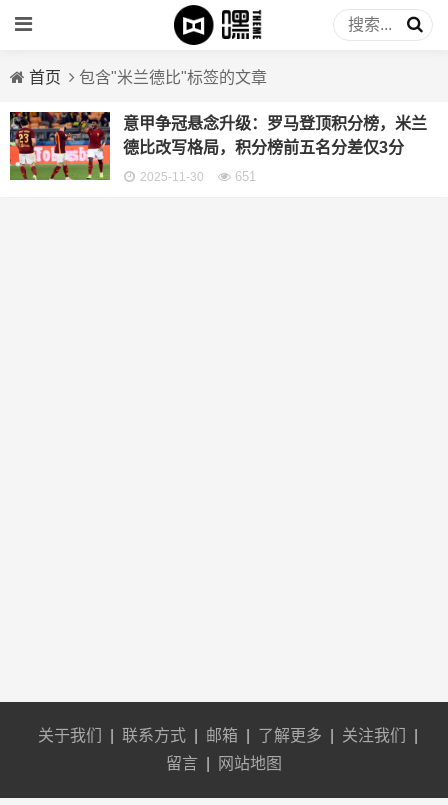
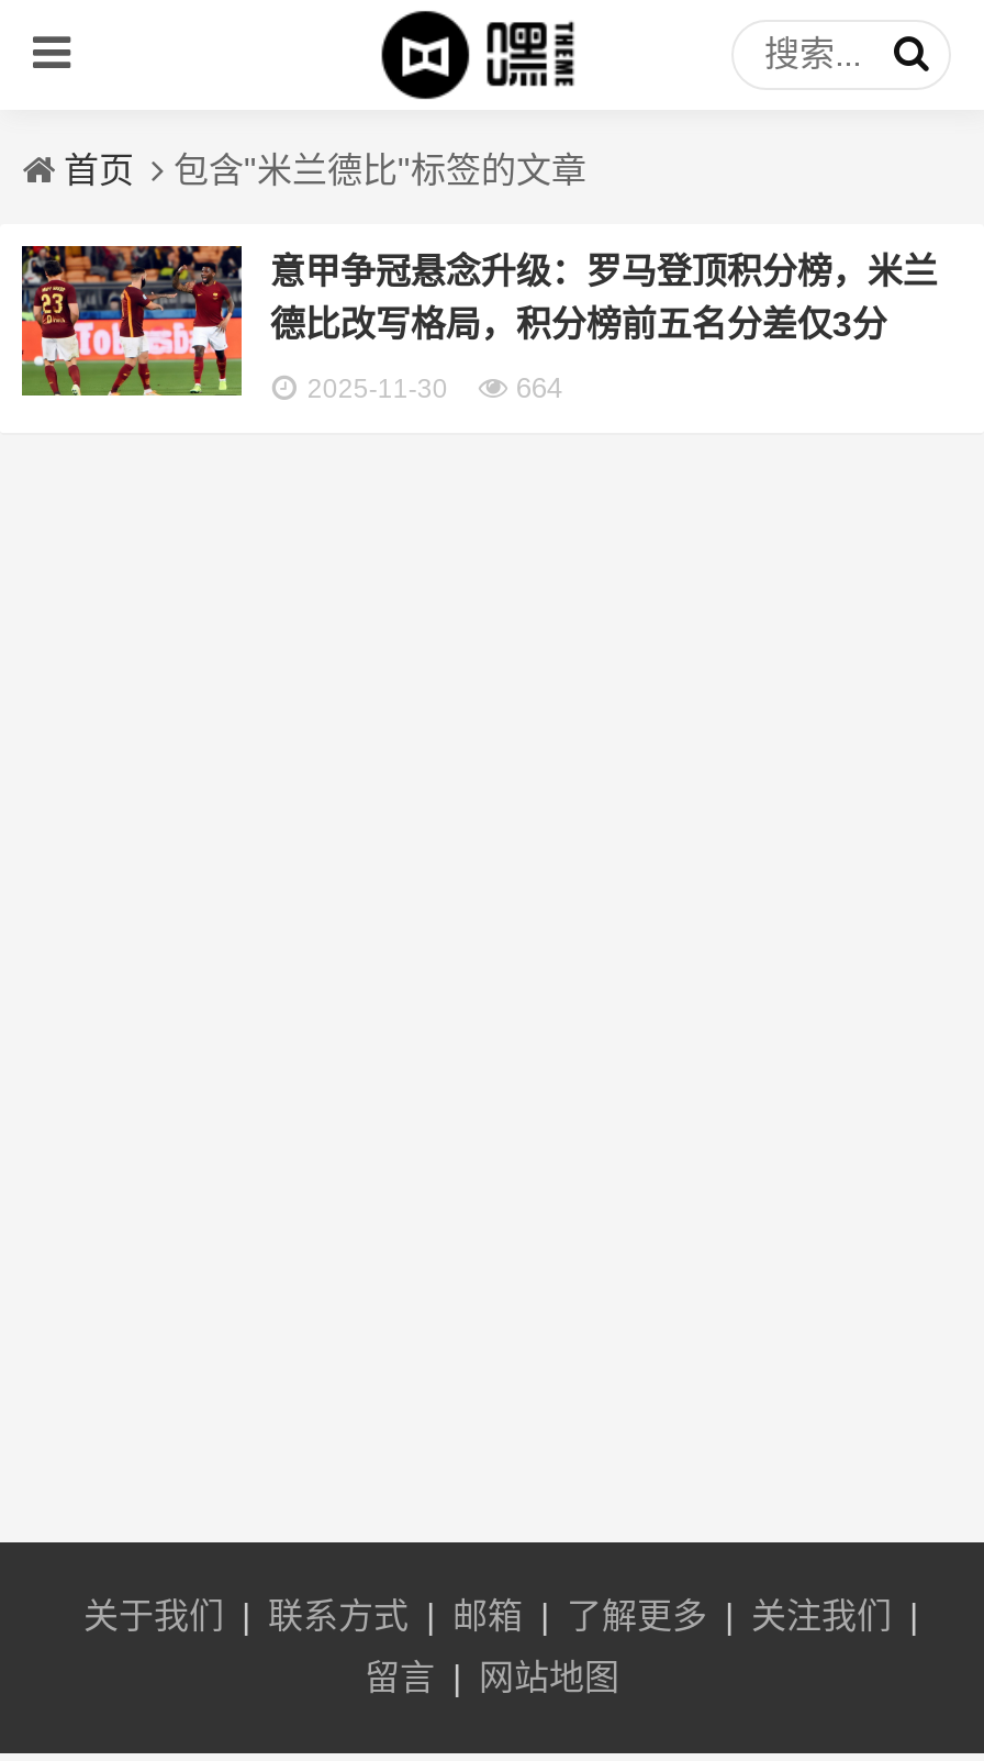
- 651
+ 664
